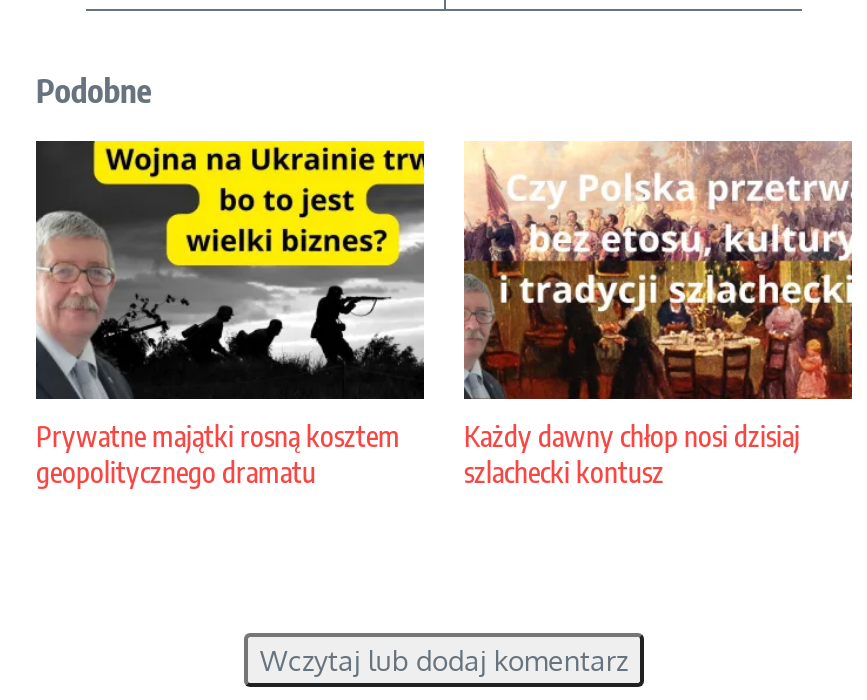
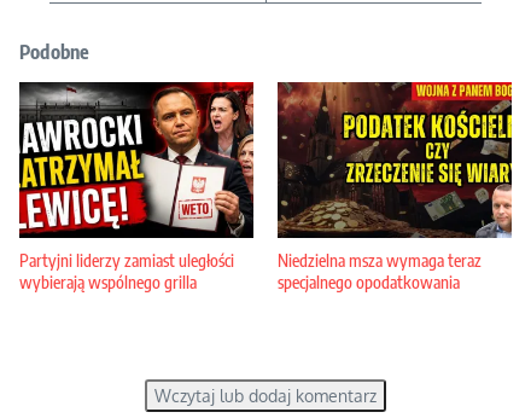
- [image]
- Prywatne majątki rosną kosztem
- geopolitycznego dramatu
+ [image]
+ Partyjni liderzy zamiast uległości
+ wybierają wspólnego grilla

- [image]
- Każdy dawny chłop nosi dzisiaj
- szlachecki kontusz
+ [image]
+ Niedzielna msza wymaga teraz
+ specjalnego opodatkowania
